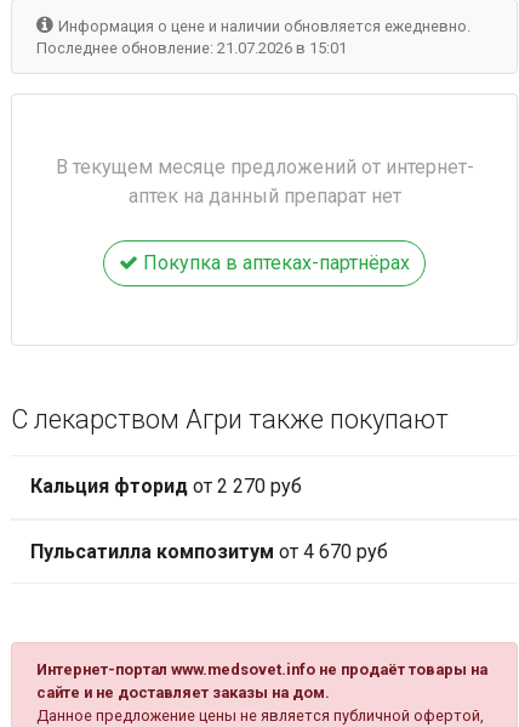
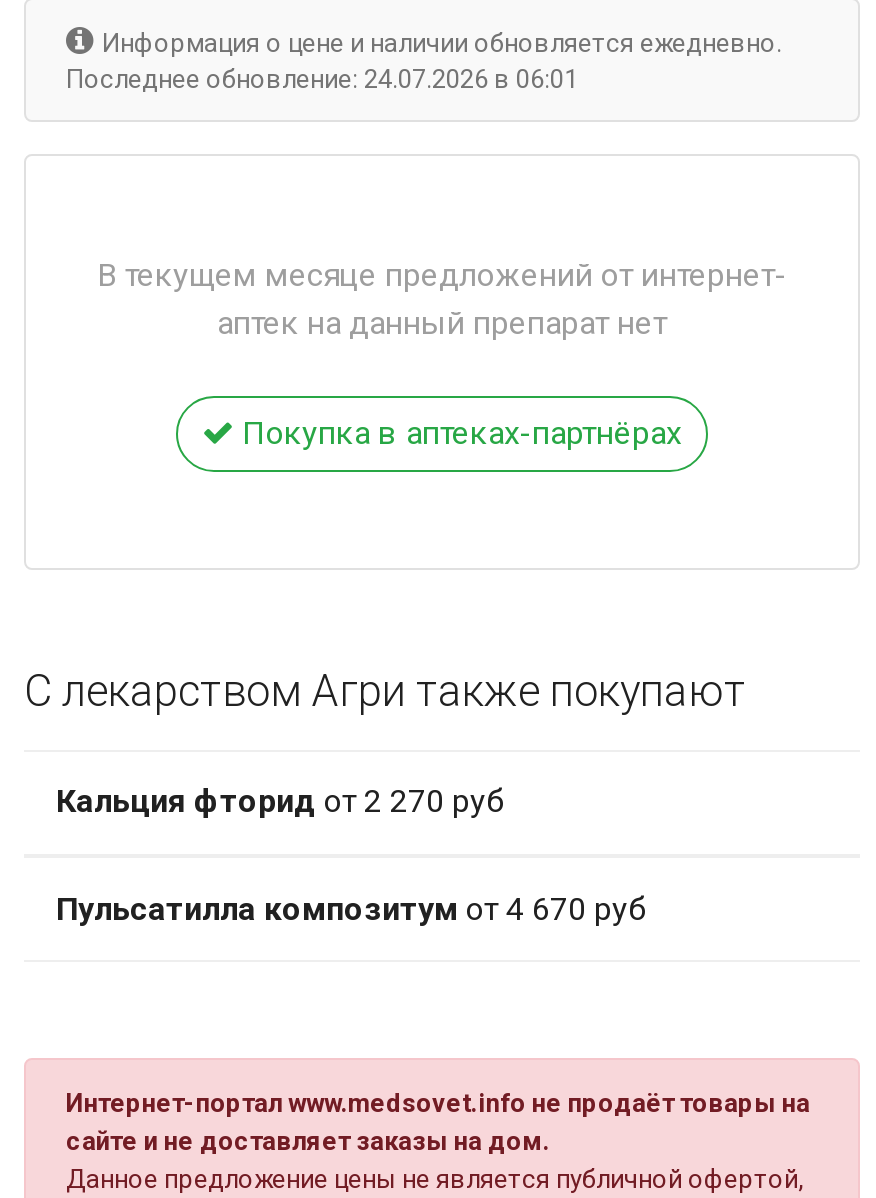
- Последнее обновление: 21.07.2026 в 15:01
+ Последнее обновление: 24.07.2026 в 06:01
